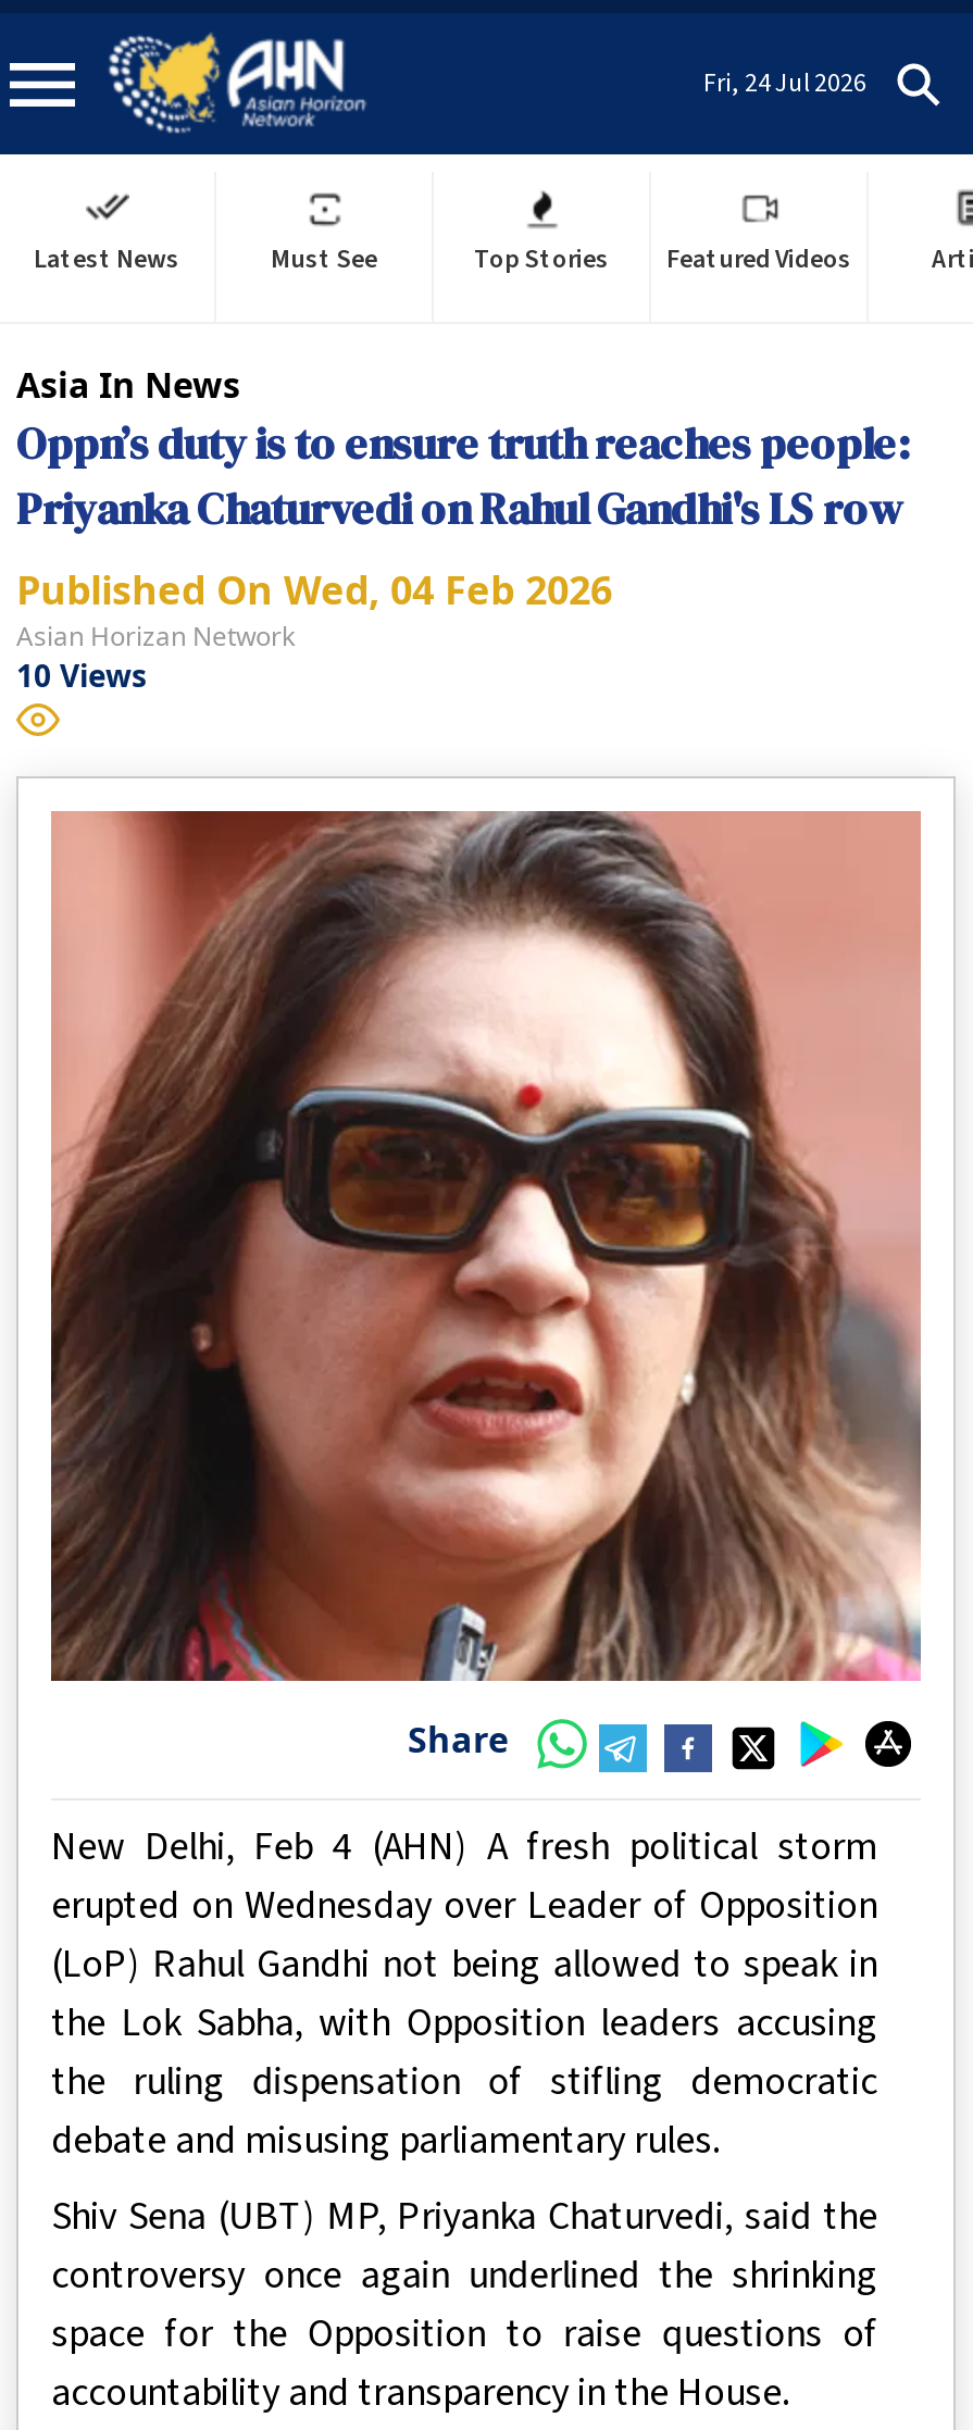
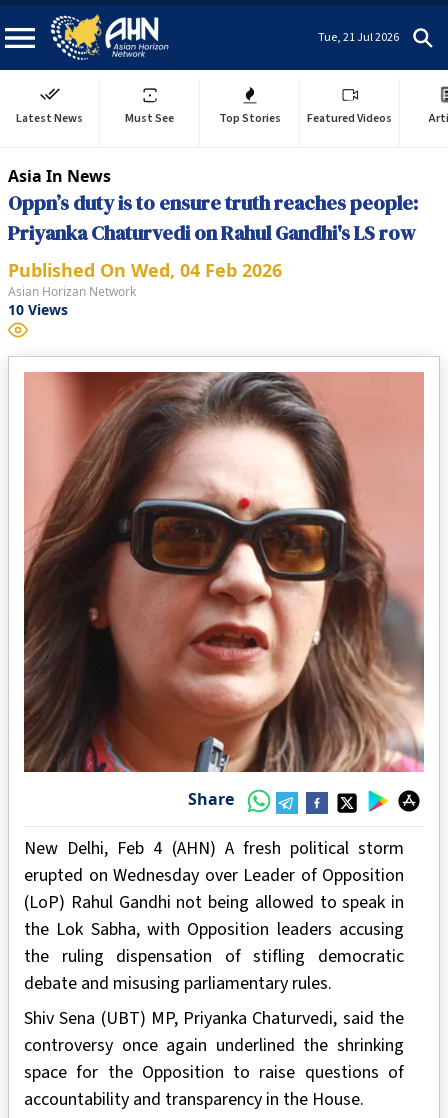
- Fri, 24 Jul 2026
+ Tue, 21 Jul 2026
